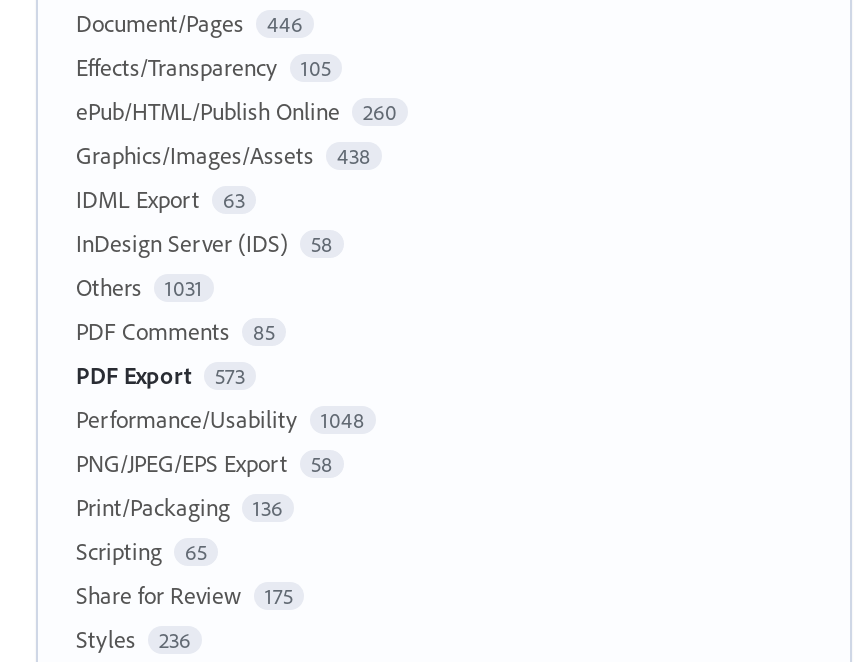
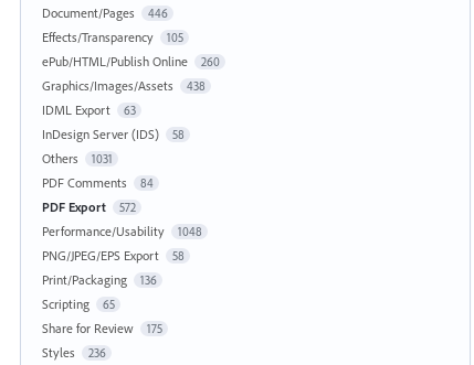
- PDF Comments 85
+ PDF Comments 84

- PDF Export 573
+ PDF Export 572
